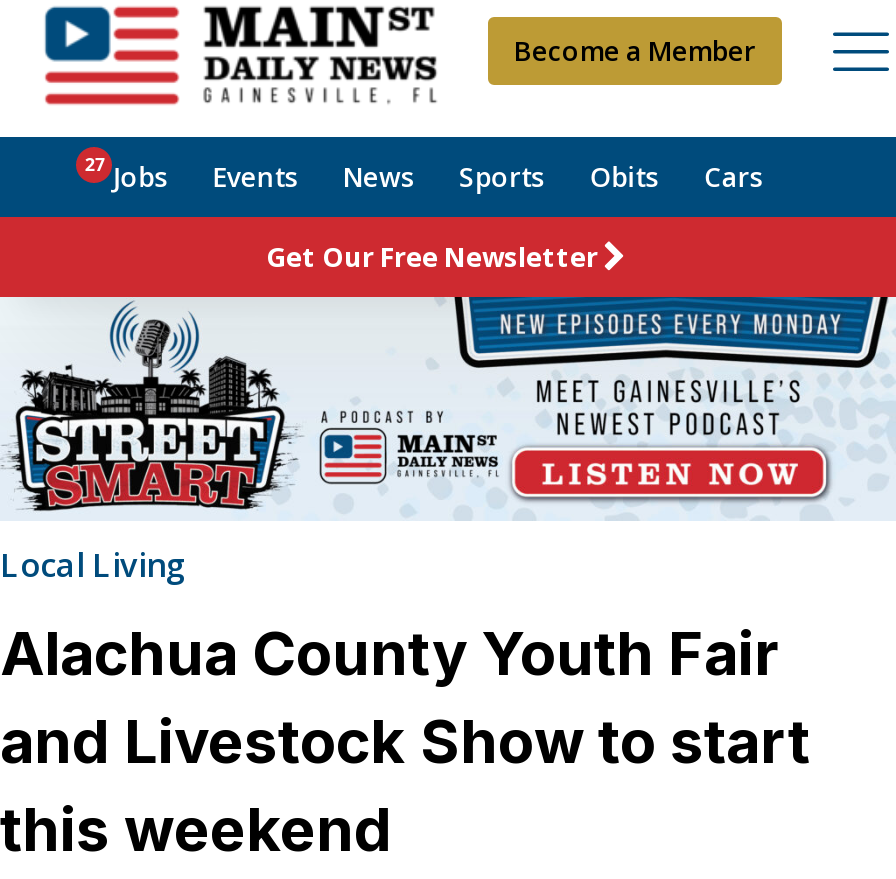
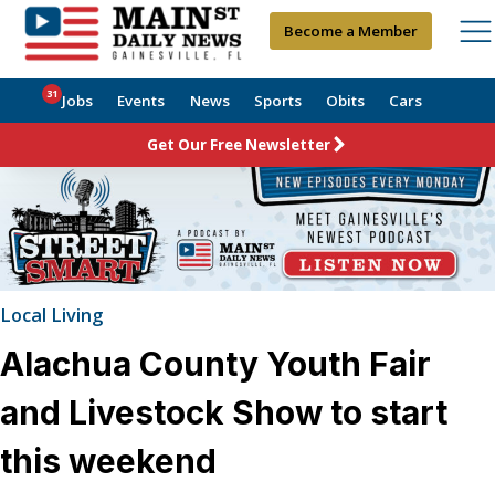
- 27 Jobs Events News Sports Obits Cars
+ 31 Jobs Events News Sports Obits Cars
